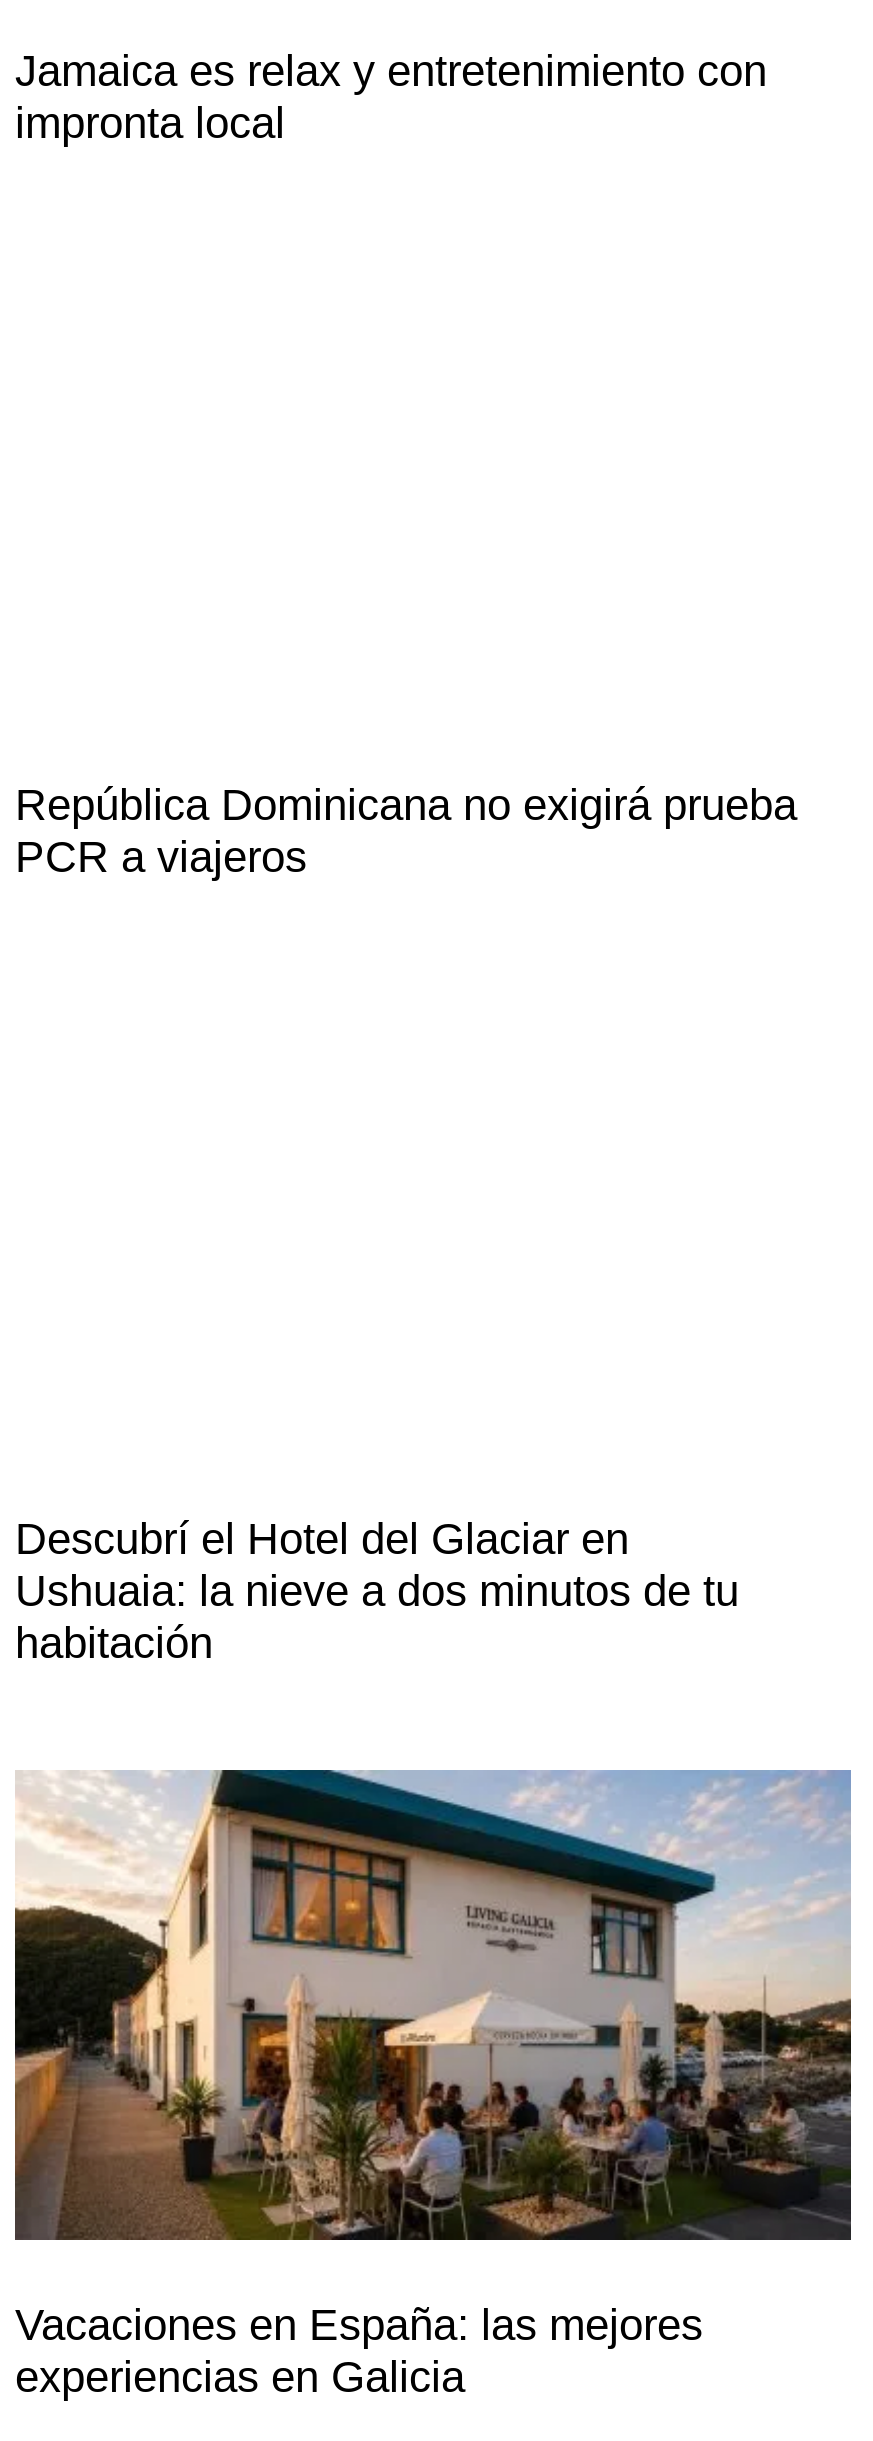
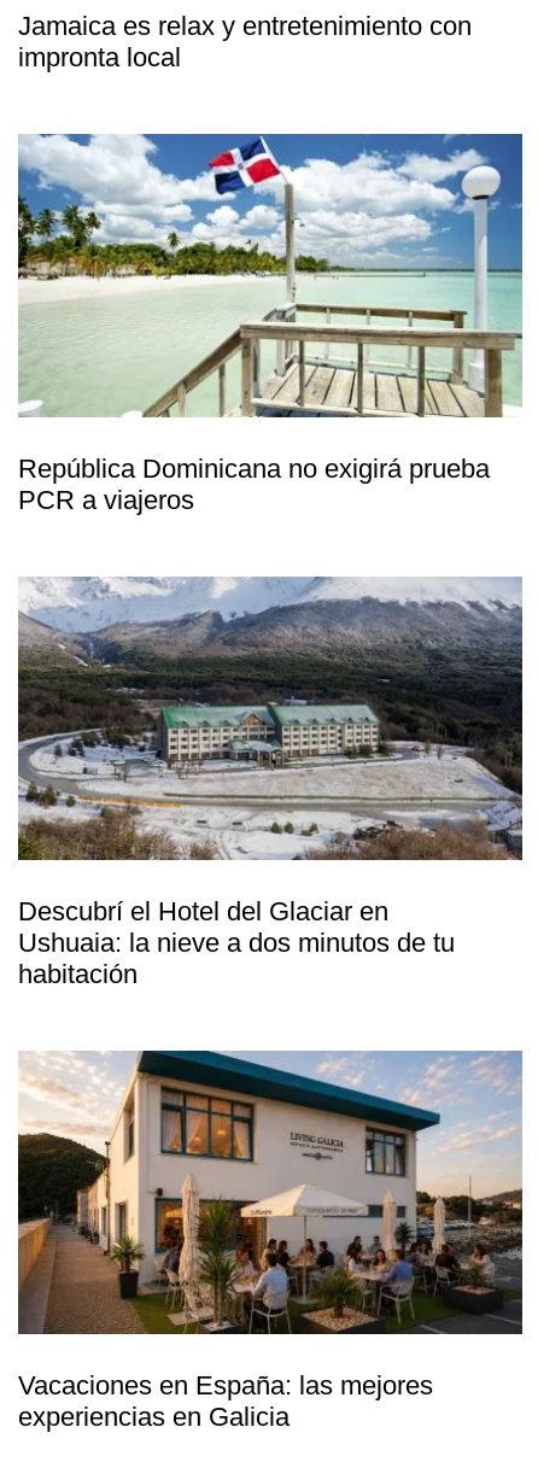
+ [image]

+ [image]
